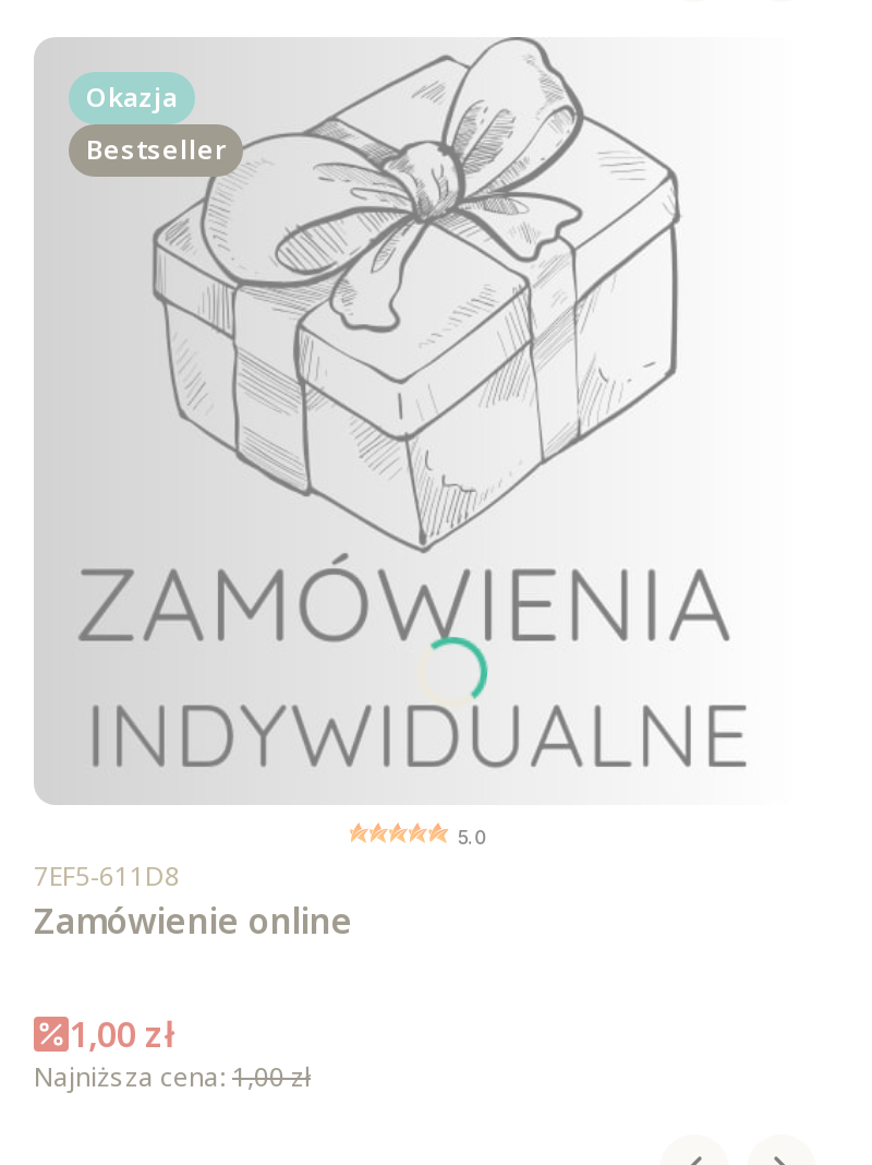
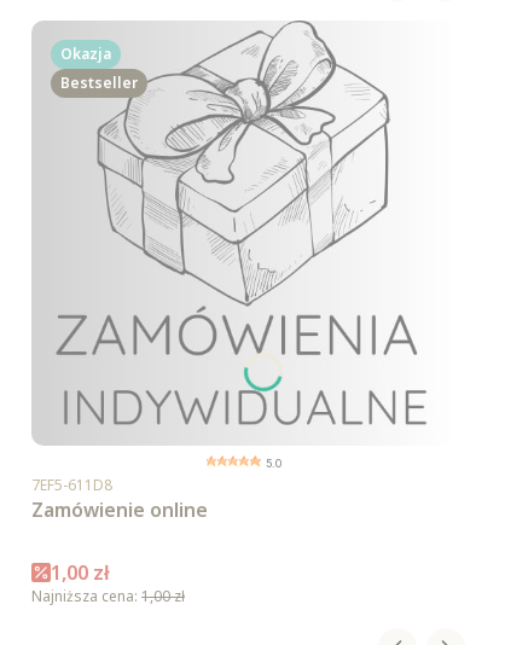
- [image]
+ [image]
